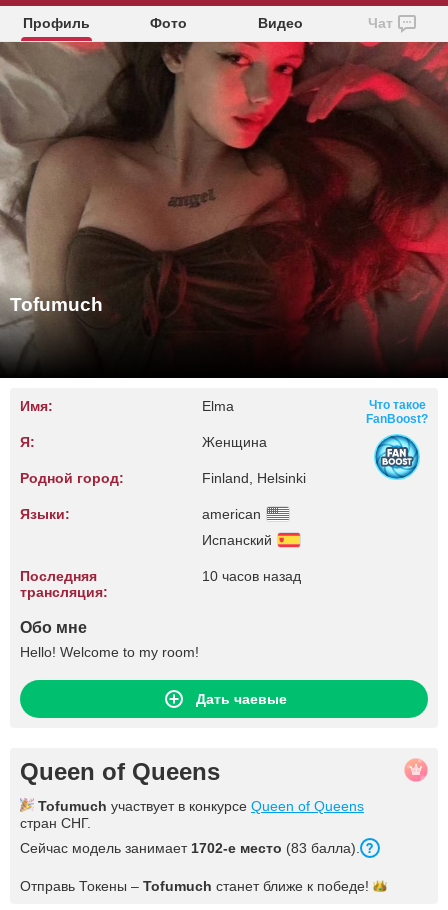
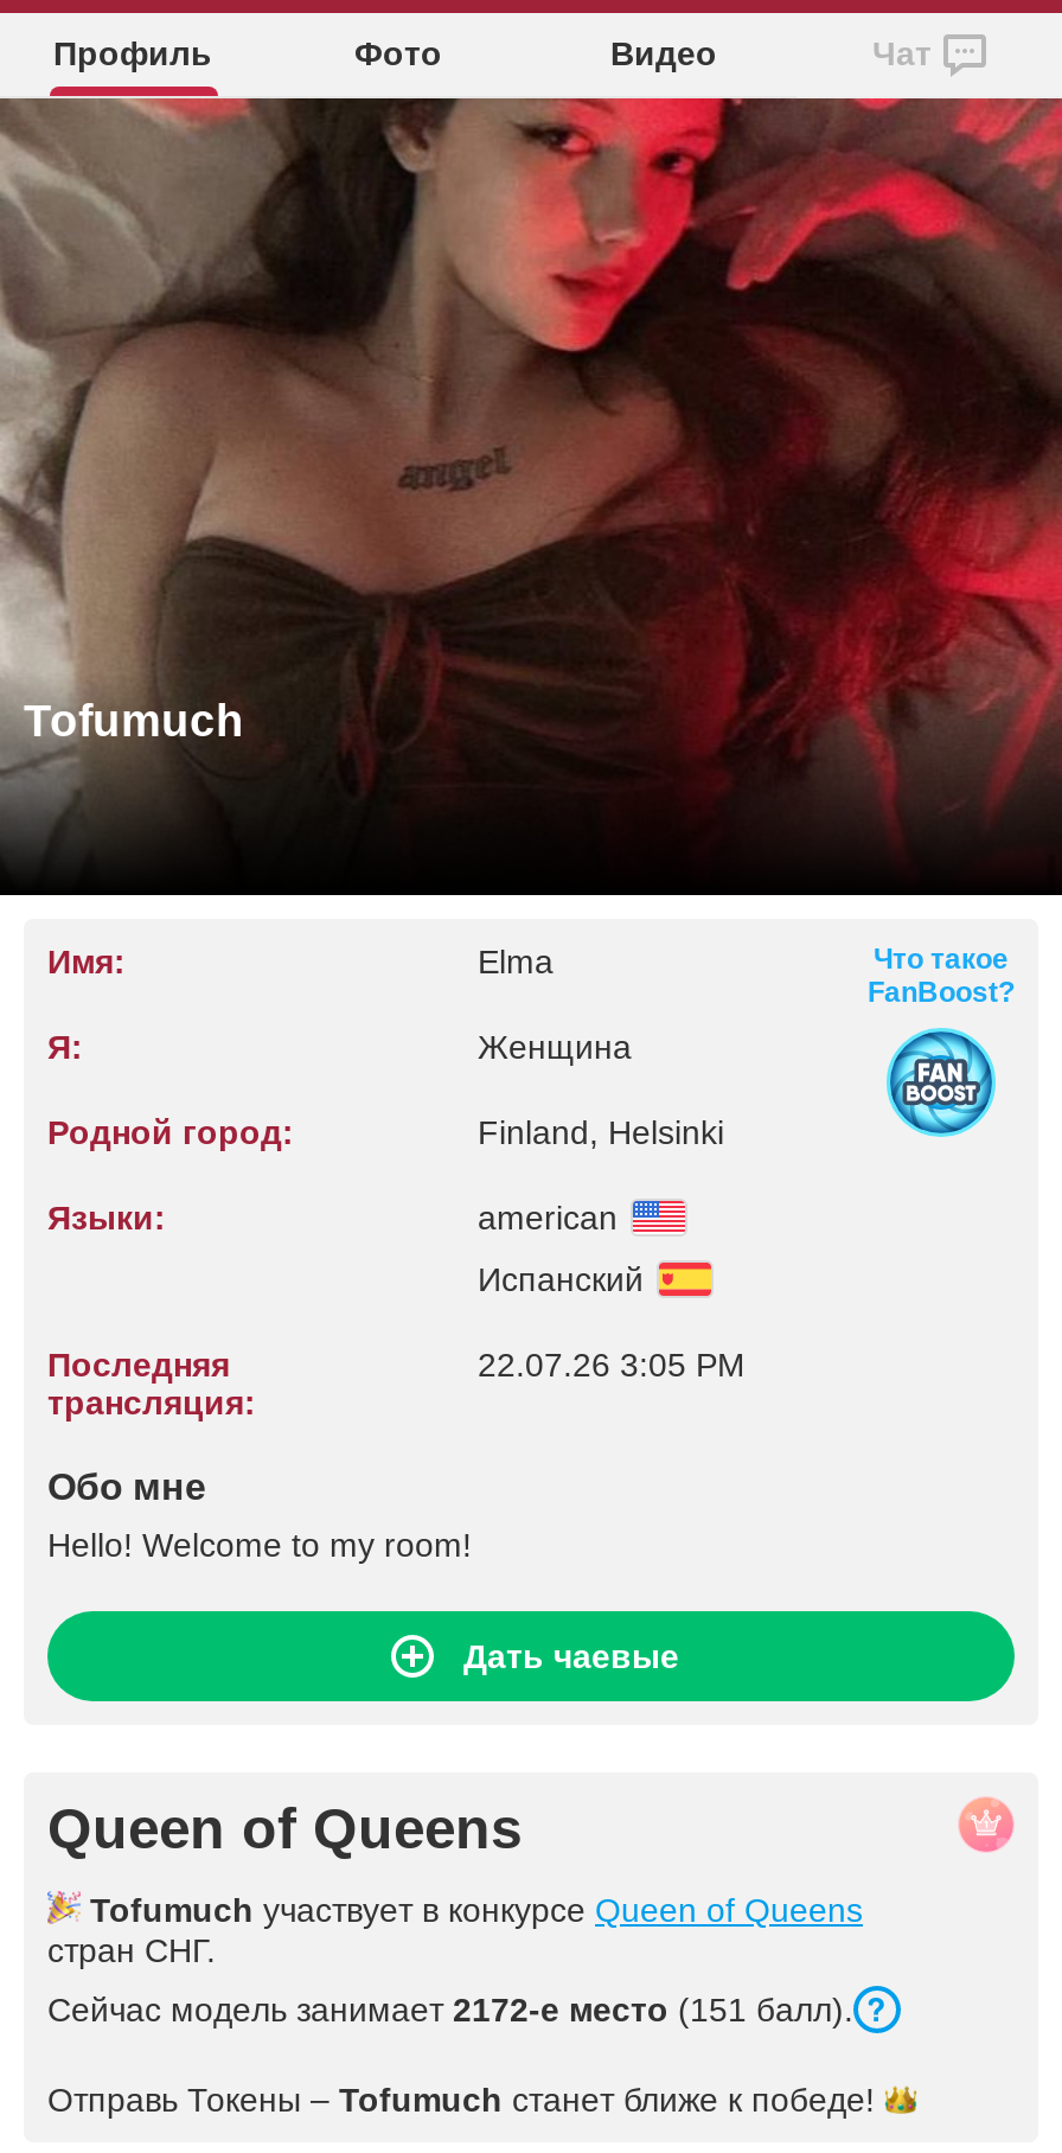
- 10 часов назад
+ 22.07.26 3:05 PM

- Сейчас модель занимает 1702-е место (83 балла).
+ Сейчас модель занимает 2172-е место (151 балл).
